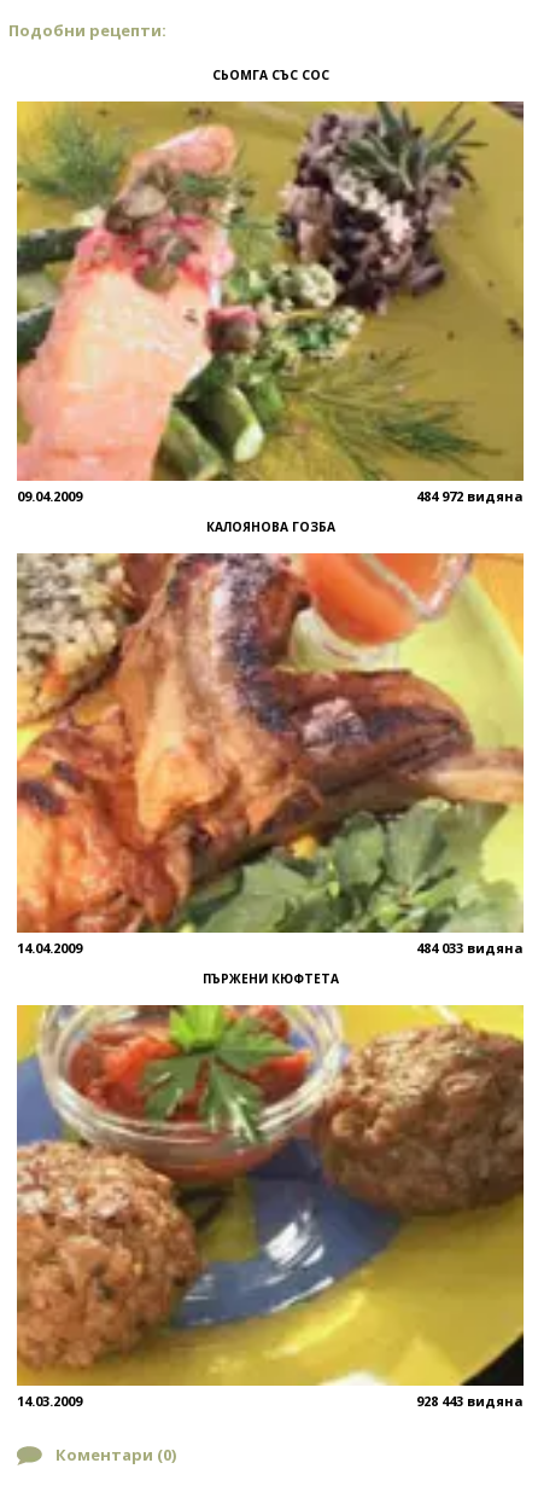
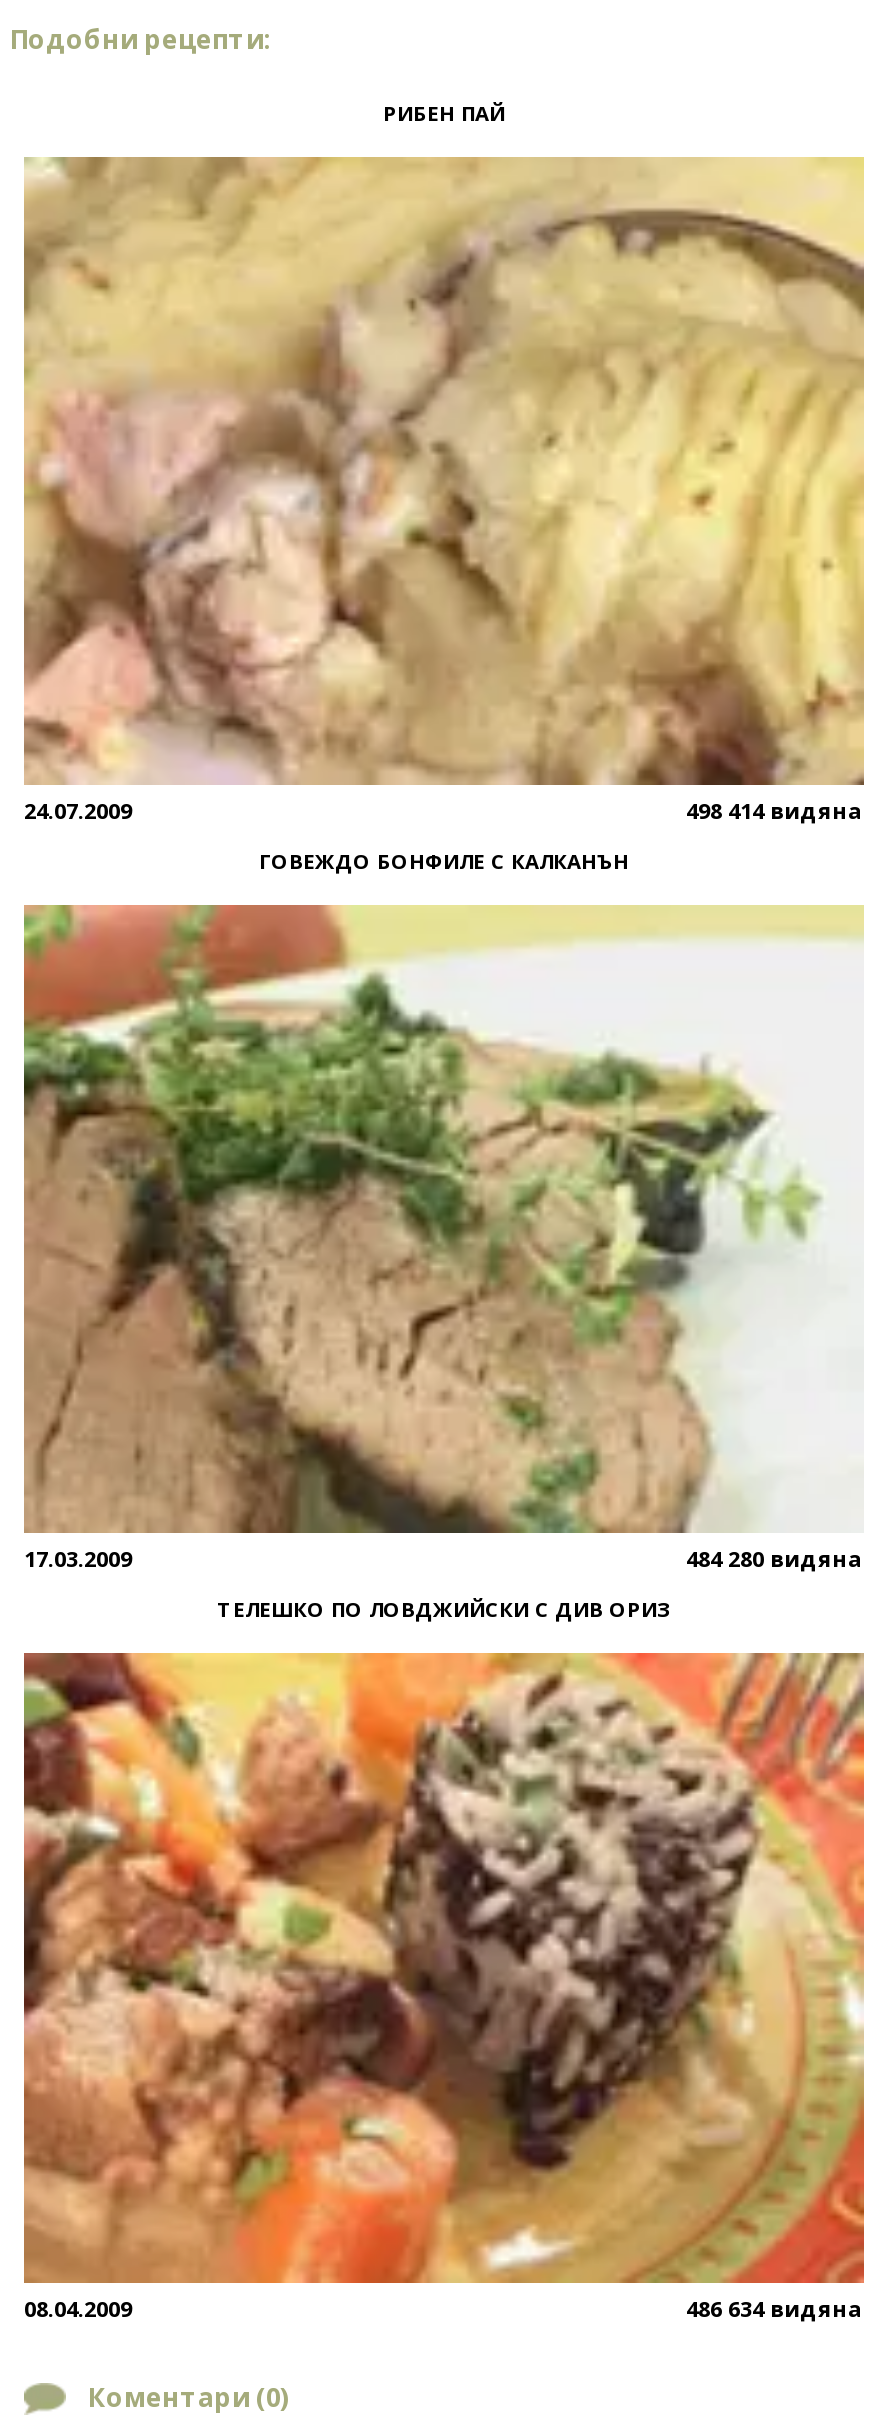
- СЬОМГА СЪС СОС
+ РИБЕН ПАЙ

- [image]
- 09.04.2009
- 484 972 видяна
+ [image]
+ 24.07.2009
+ 498 414 видяна

- КАЛОЯНОВА ГОЗБА
+ ГОВЕЖДО БОНФИЛЕ С КАЛКАНЪН

- [image]
- 14.04.2009
- 484 033 видяна
+ [image]
+ 17.03.2009
+ 484 280 видяна

- ПЪРЖЕНИ КЮФТЕТА
+ ТЕЛЕШКО ПО ЛОВДЖИЙСКИ С ДИВ ОРИЗ

- [image]
- 14.03.2009
- 928 443 видяна
+ [image]
+ 08.04.2009
+ 486 634 видяна
